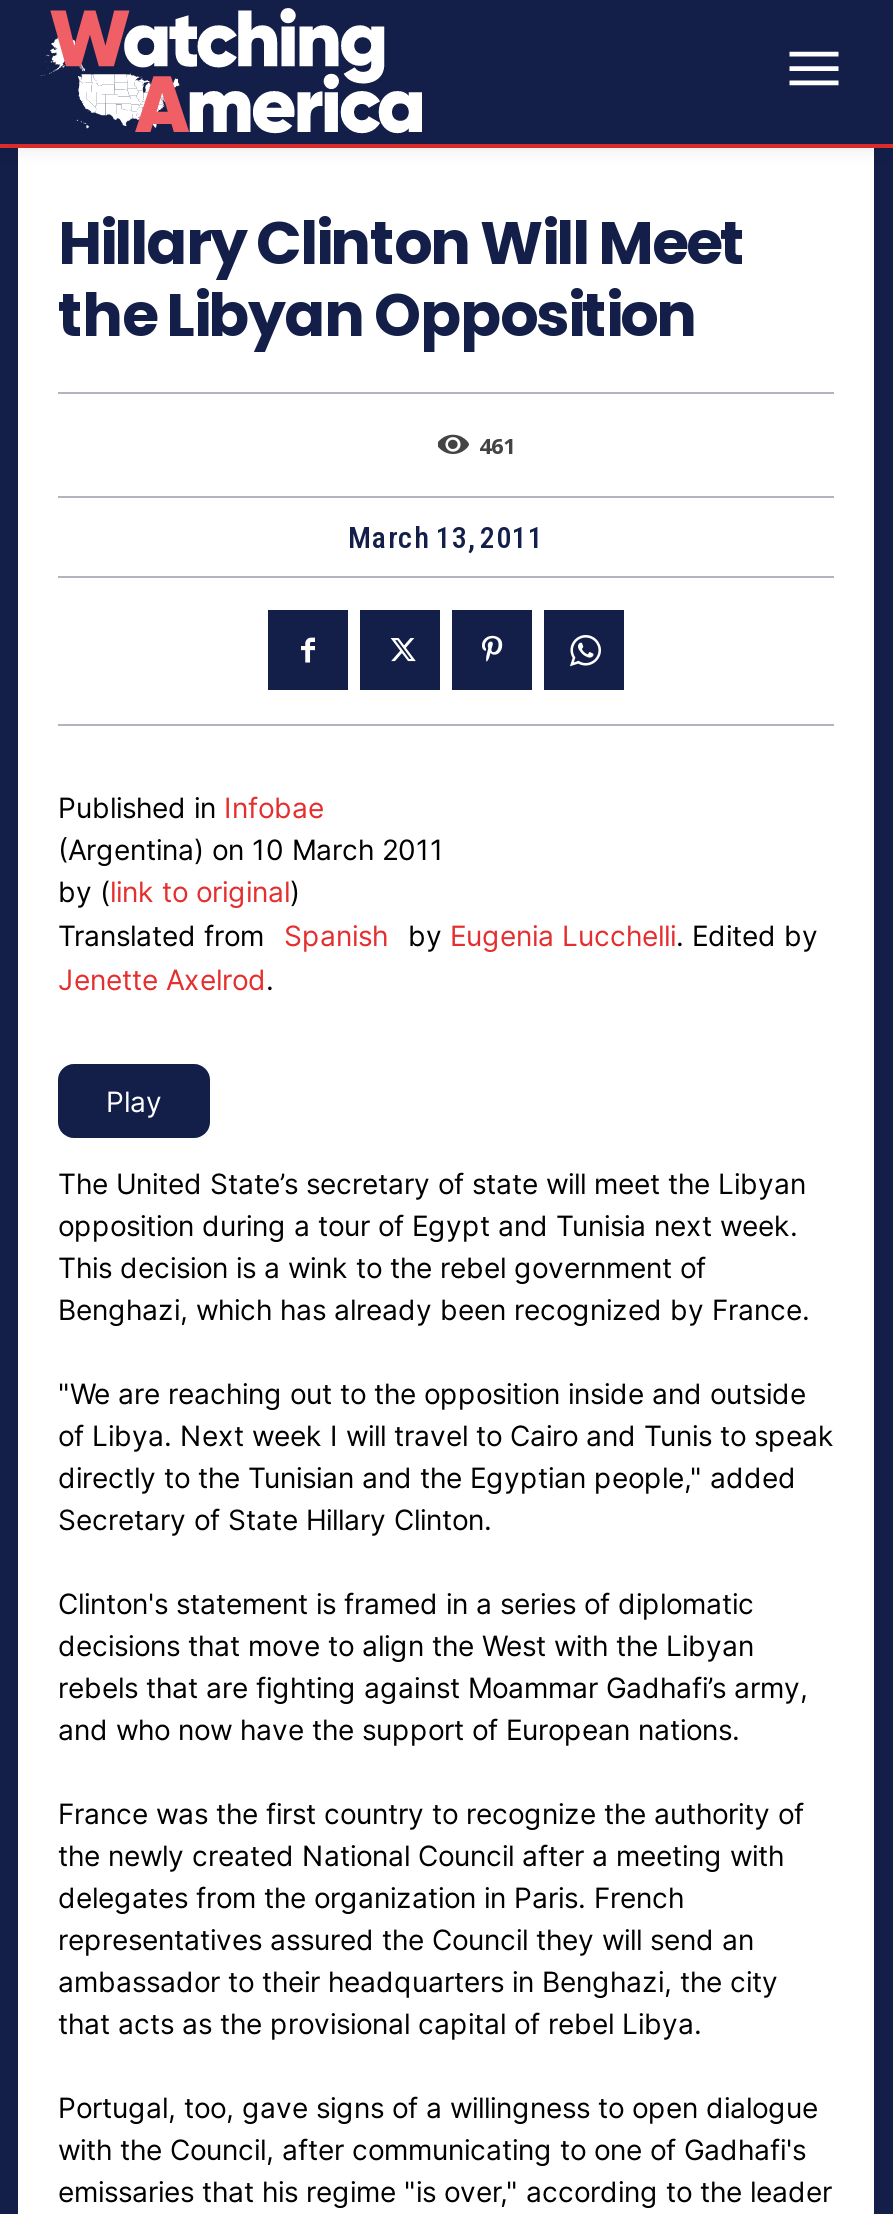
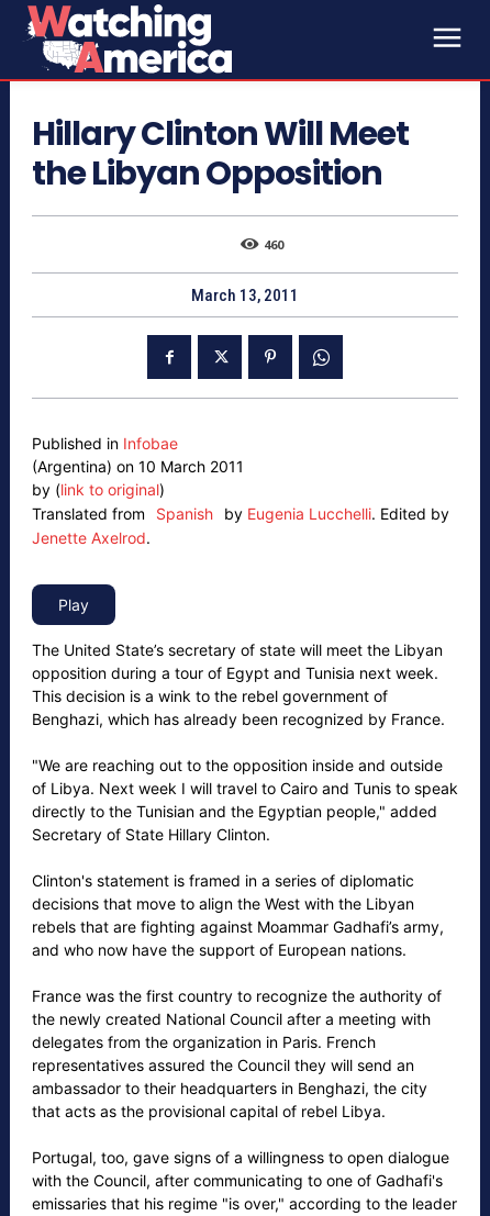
- 461
+ 460
